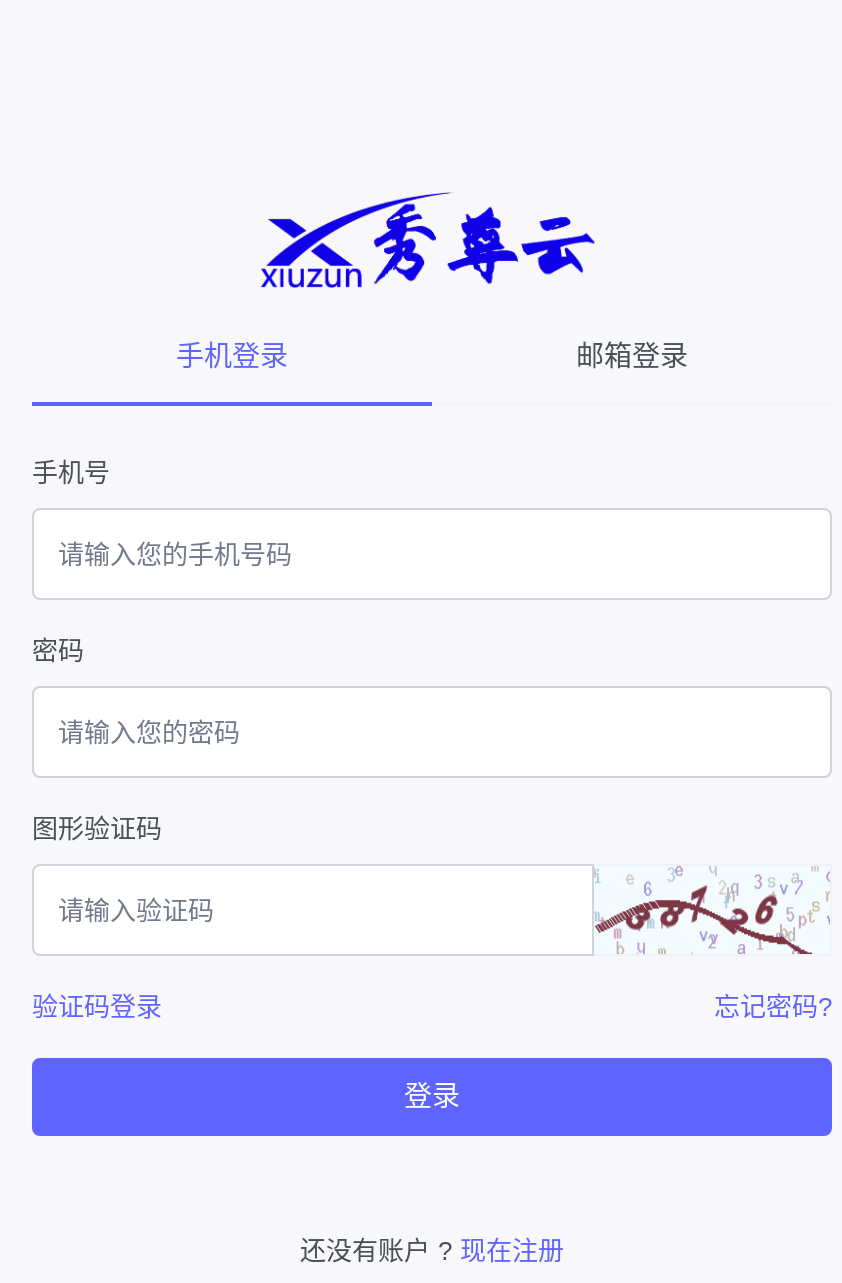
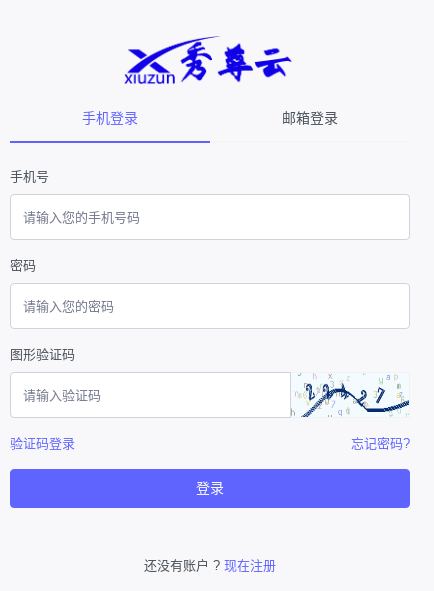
- [image]
+ [image]
